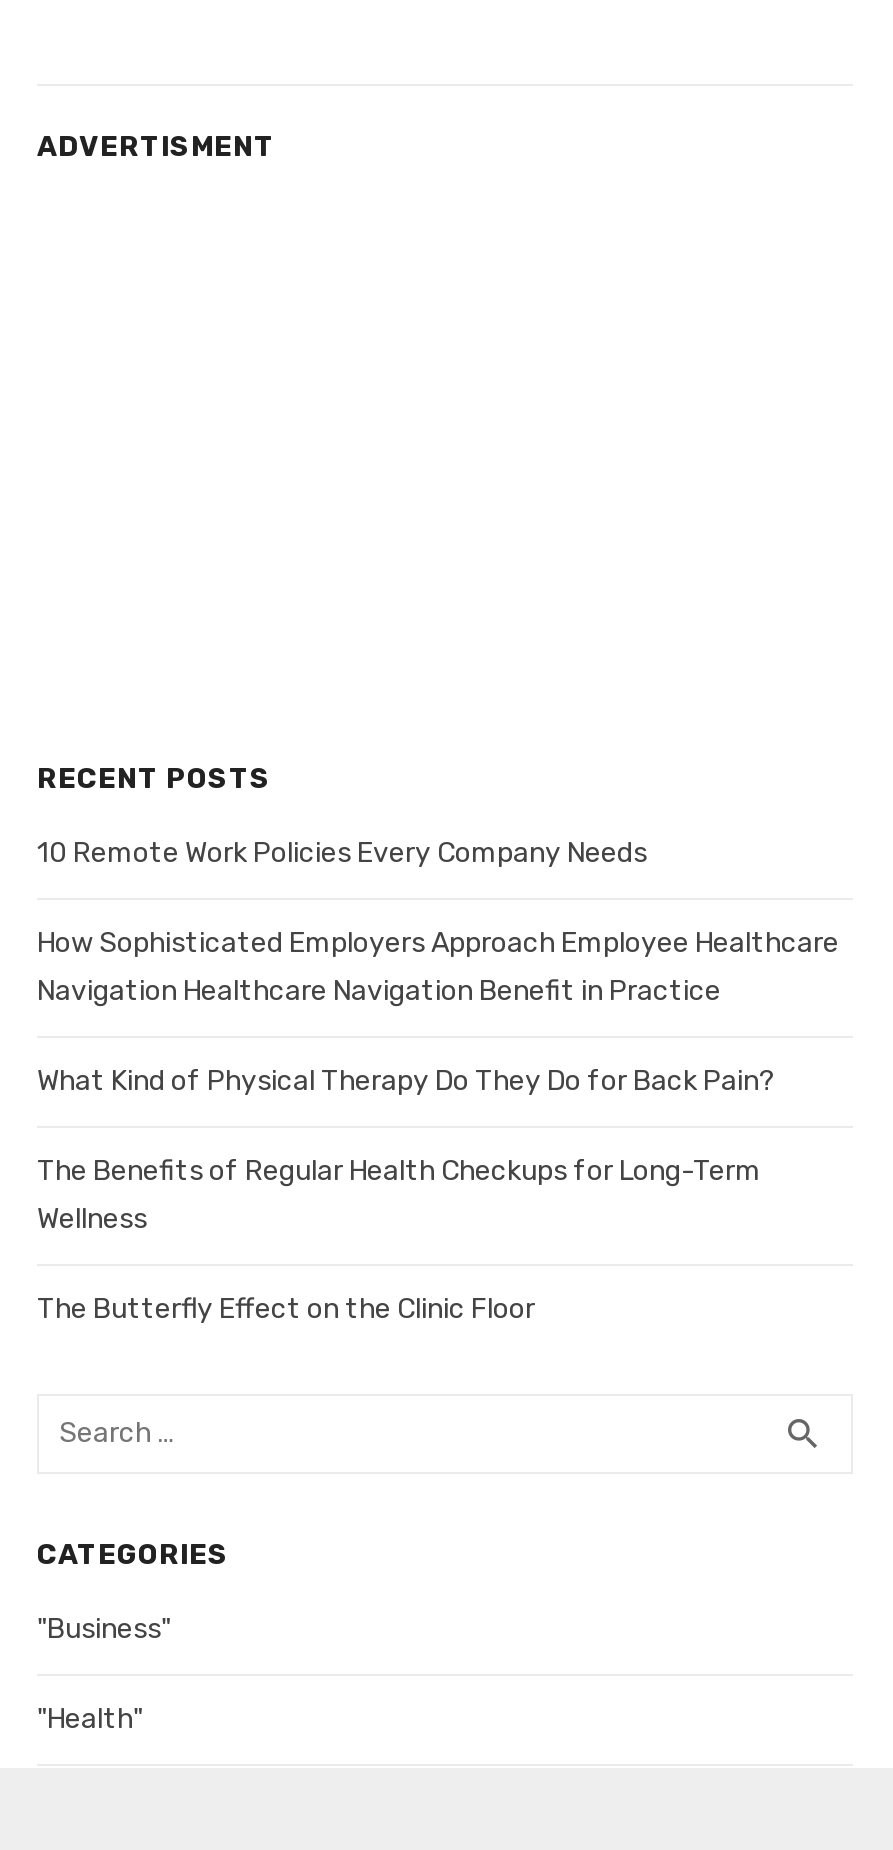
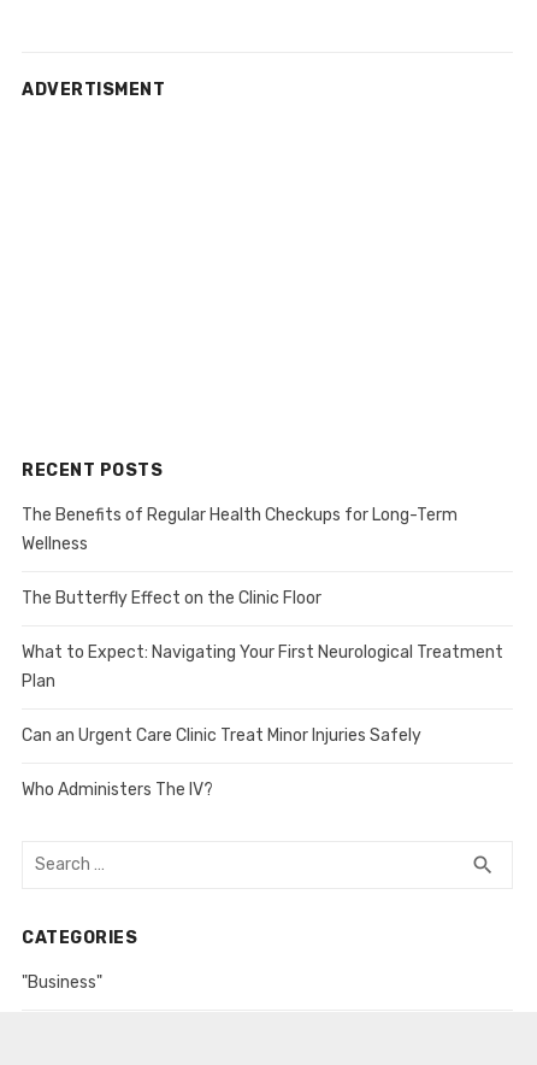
- 10 Remote Work Policies Every Company Needs
- How Sophisticated Employers Approach Employee Healthcare
- Navigation Healthcare Navigation Benefit in Practice
- What Kind of Physical Therapy Do They Do for Back Pain?

moved up: The Benefits of Regular Health Checkups for Long-Term | Wellness | The Butterfly Effect on the Clinic Floor

+ What to Expect: Navigating Your First Neurological Treatment
+ Plan
+ Can an Urgent Care Clinic Treat Minor Injuries Safely
+ Who Administers The IV?

- "Health"
